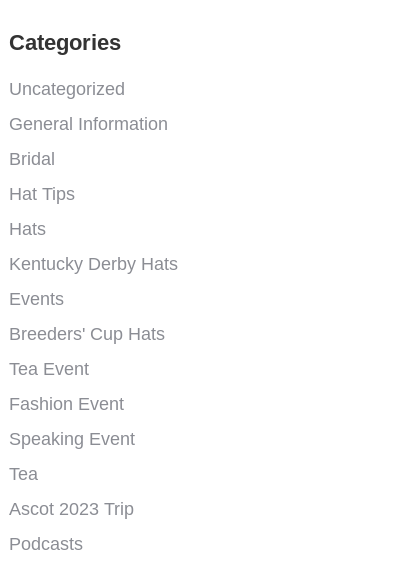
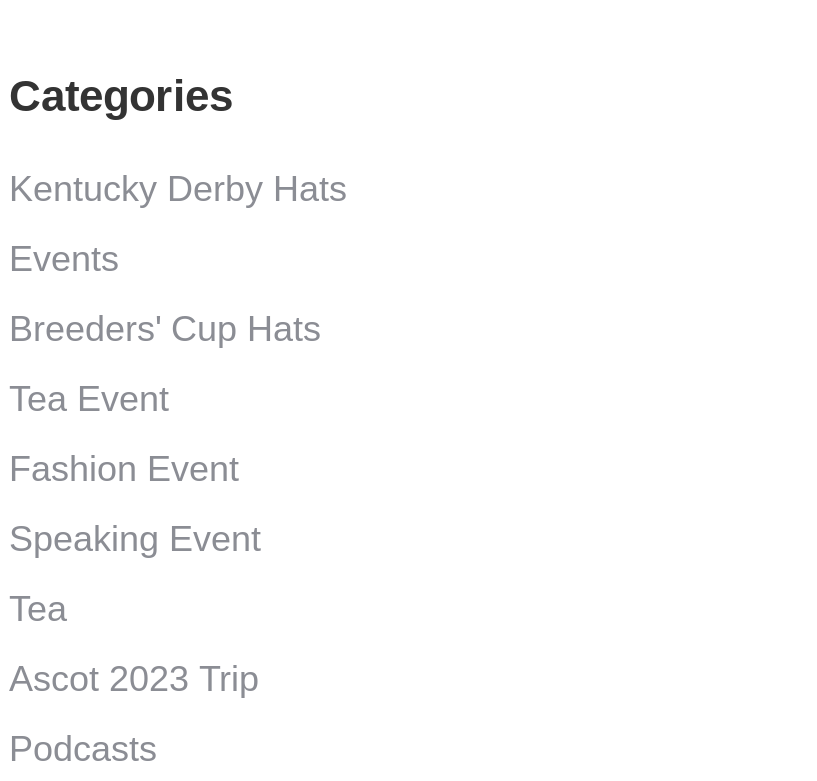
- Uncategorized
- General Information
- Bridal
- Hat Tips
- Hats
